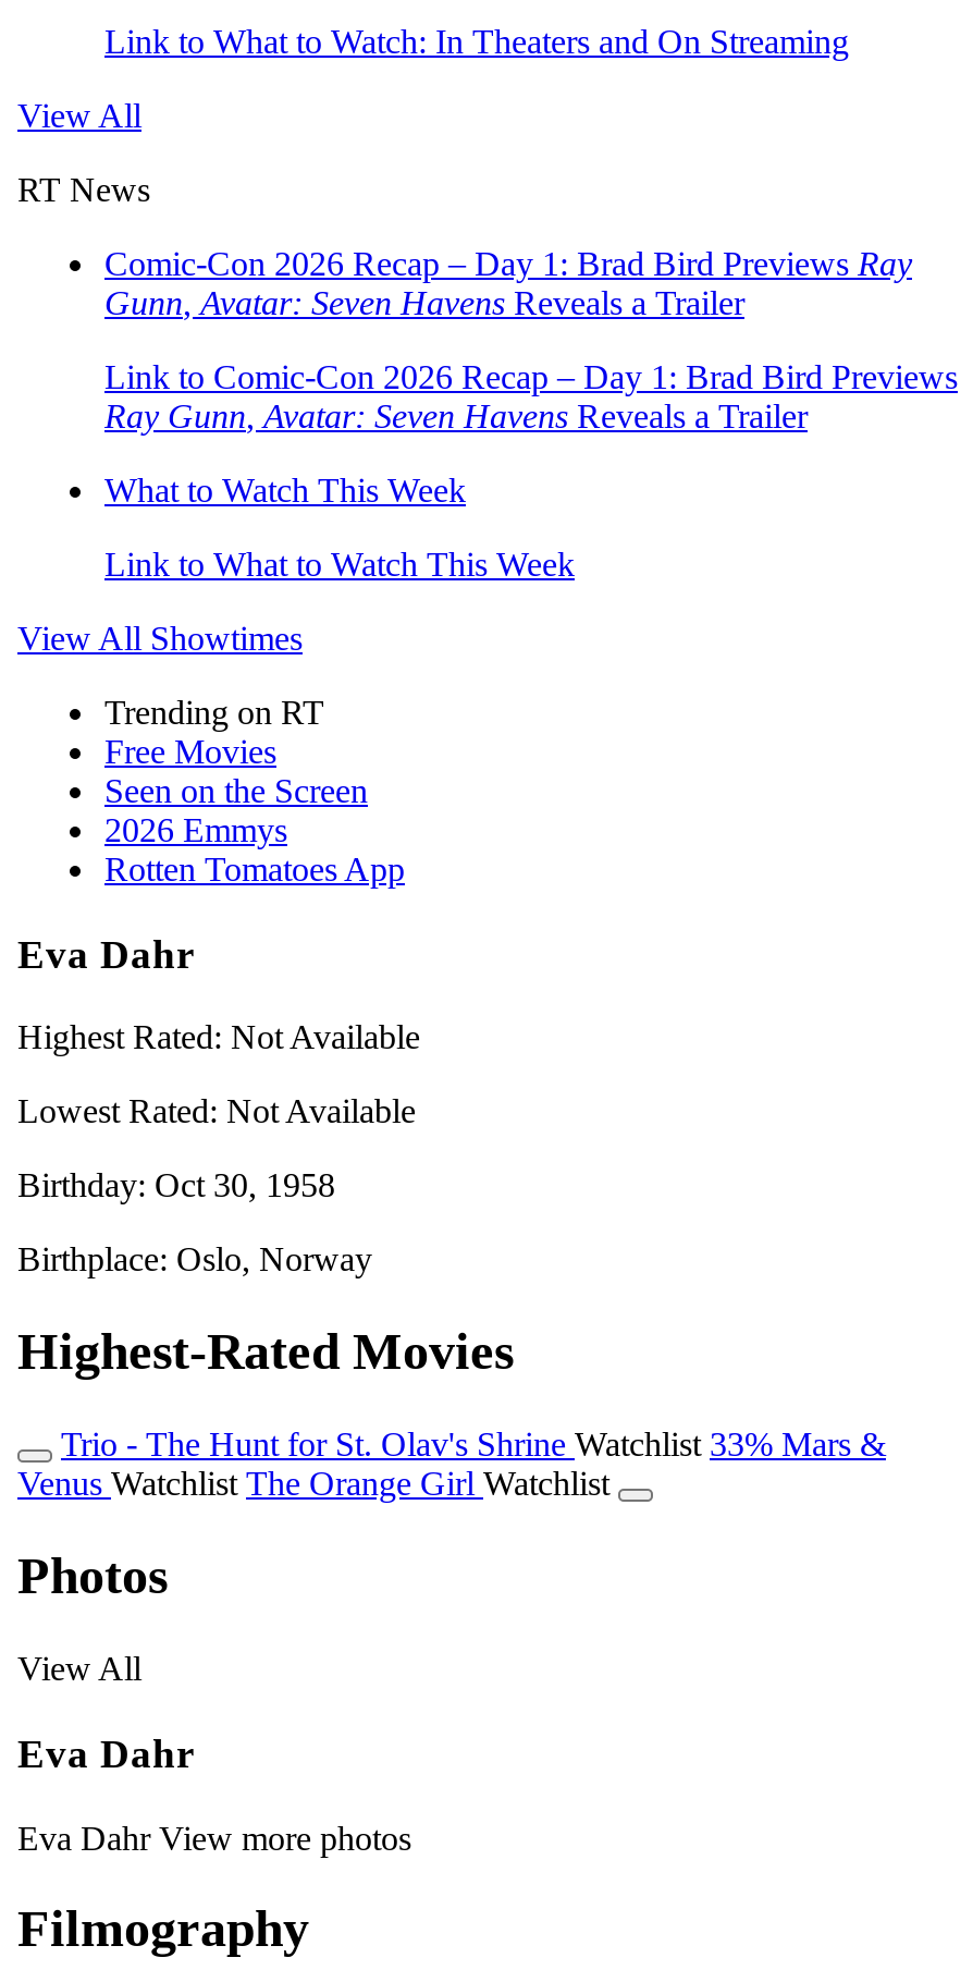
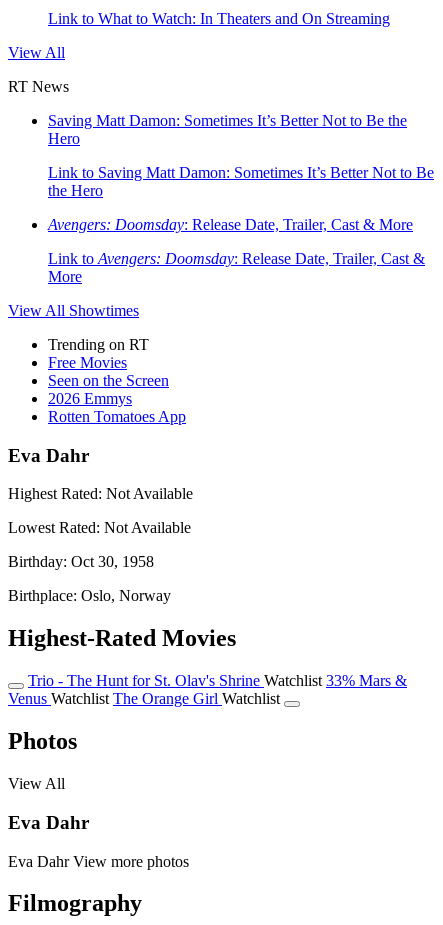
- Comic-Con 2026 Recap – Day 1: Brad Bird Previews Ray
- Gunn, Avatar: Seven Havens Reveals a Trailer
+ Saving Matt Damon: Sometimes It’s Better Not to Be the
+ Hero

- Link to Comic-Con 2026 Recap – Day 1: Brad Bird Previews
- Ray Gunn, Avatar: Seven Havens Reveals a Trailer
+ Link to Saving Matt Damon: Sometimes It’s Better Not to Be
+ the Hero

- What to Watch This Week
+ Avengers: Doomsday: Release Date, Trailer, Cast & More

- Link to What to Watch This Week
+ Link to Avengers: Doomsday: Release Date, Trailer, Cast &
+ More
